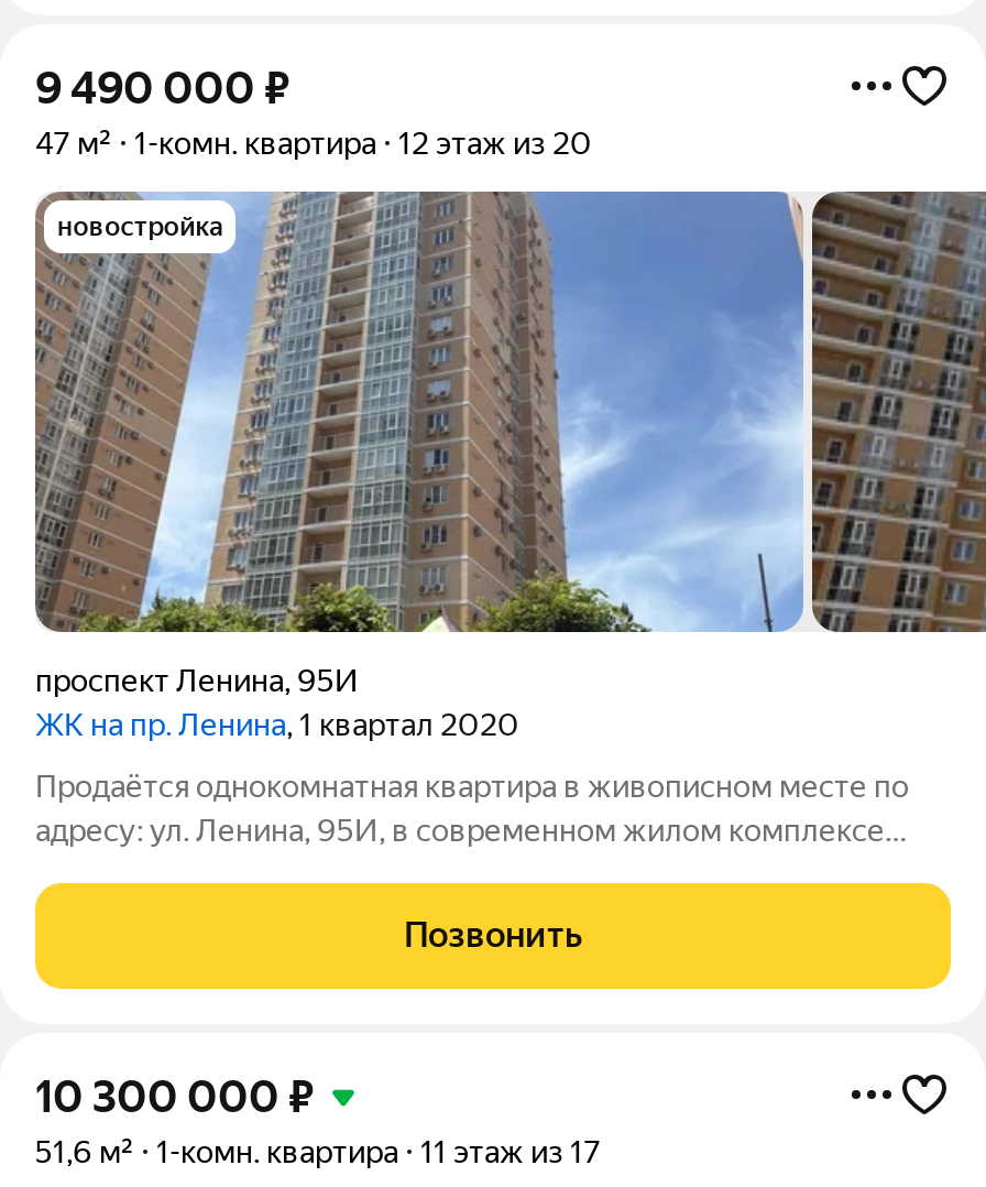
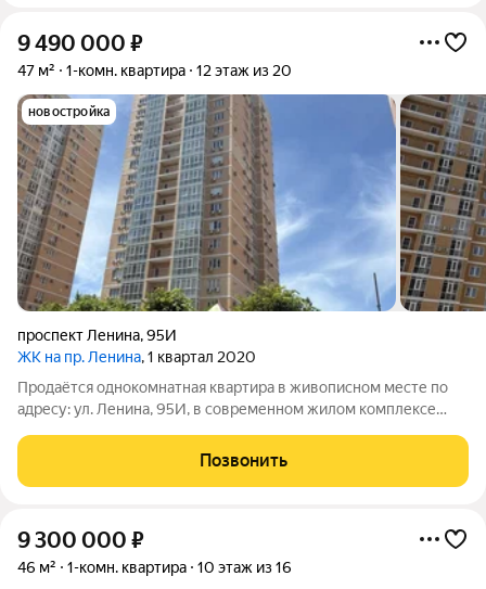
- 10 300 000 ₽
+ 9 300 000 ₽

- 51,6 м²
+ 46 м²

- 11 этаж из 17
+ 10 этаж из 16
